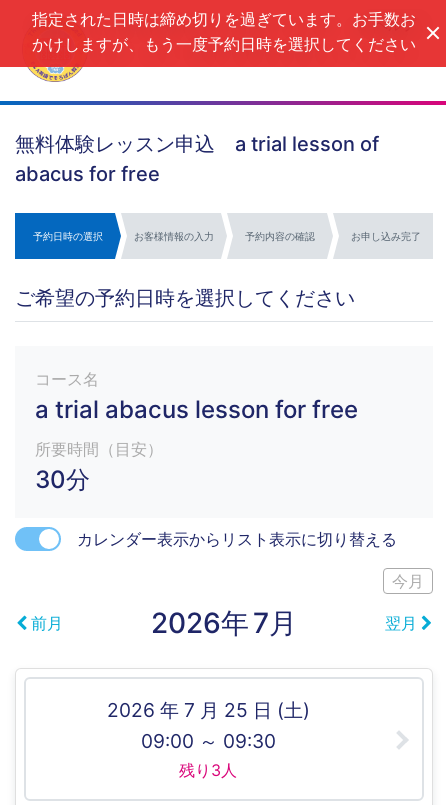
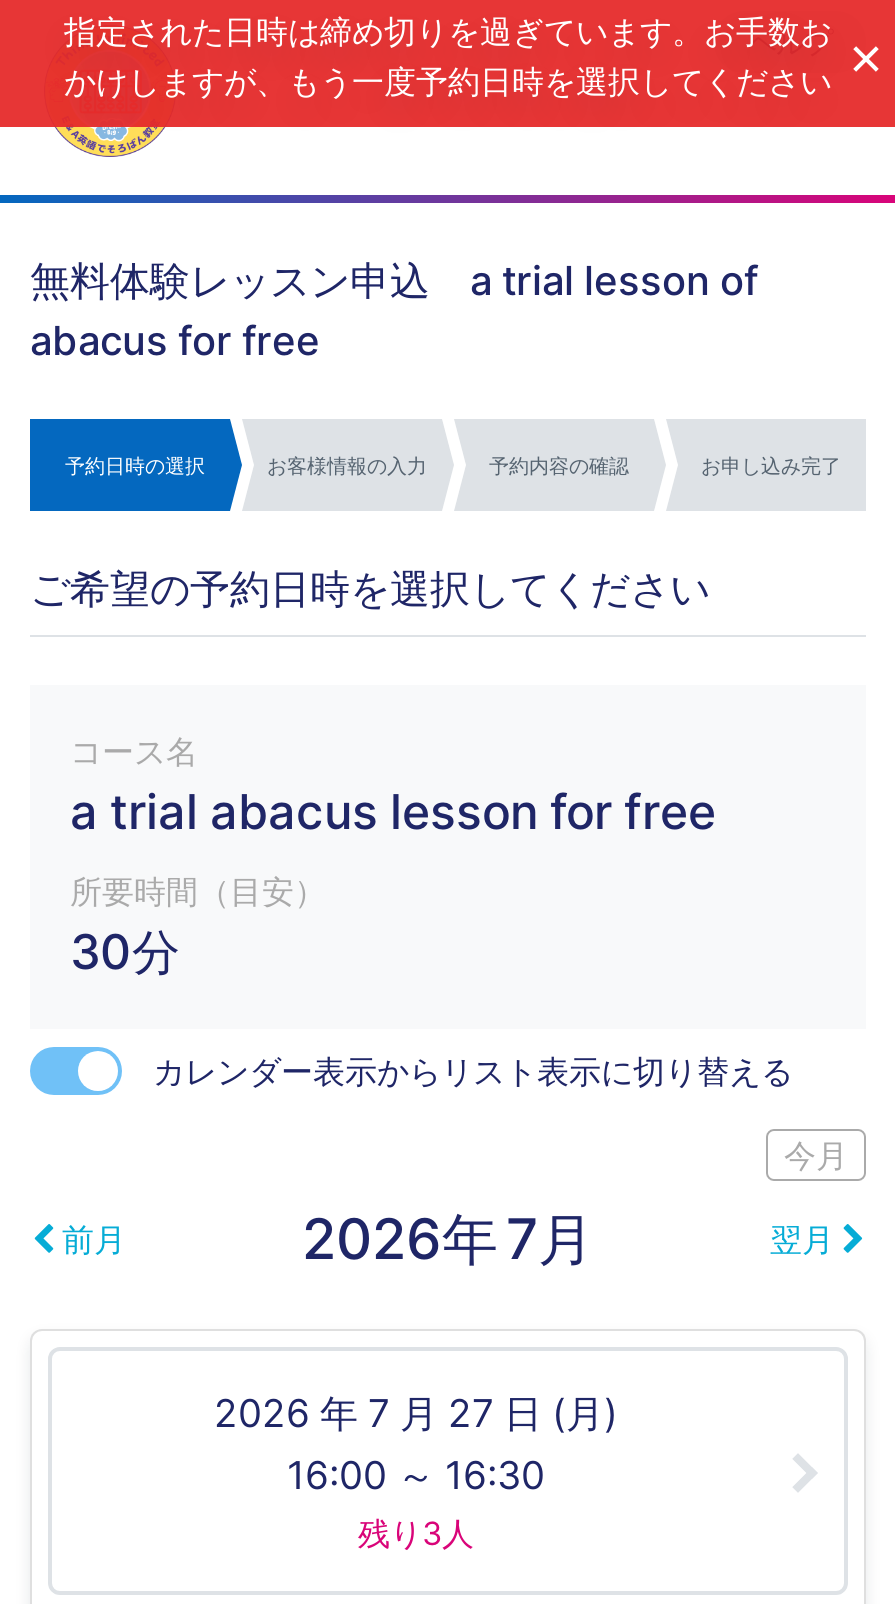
- 2026 年 7 月 25 日 (土)
+ 2026 年 7 月 27 日 (月)

- 09:00 ～ 09:30
+ 16:00 ～ 16:30
